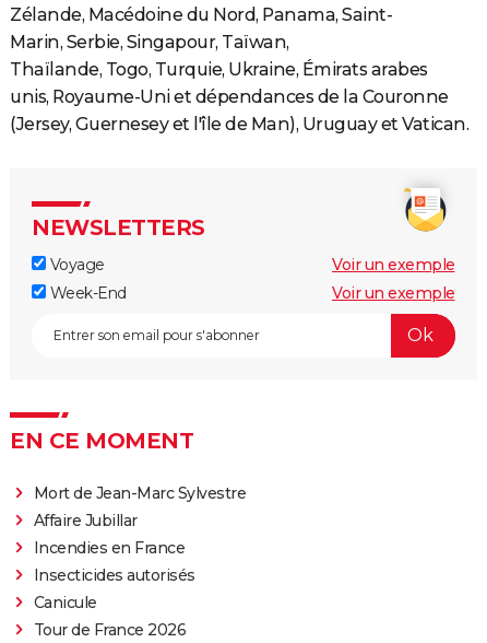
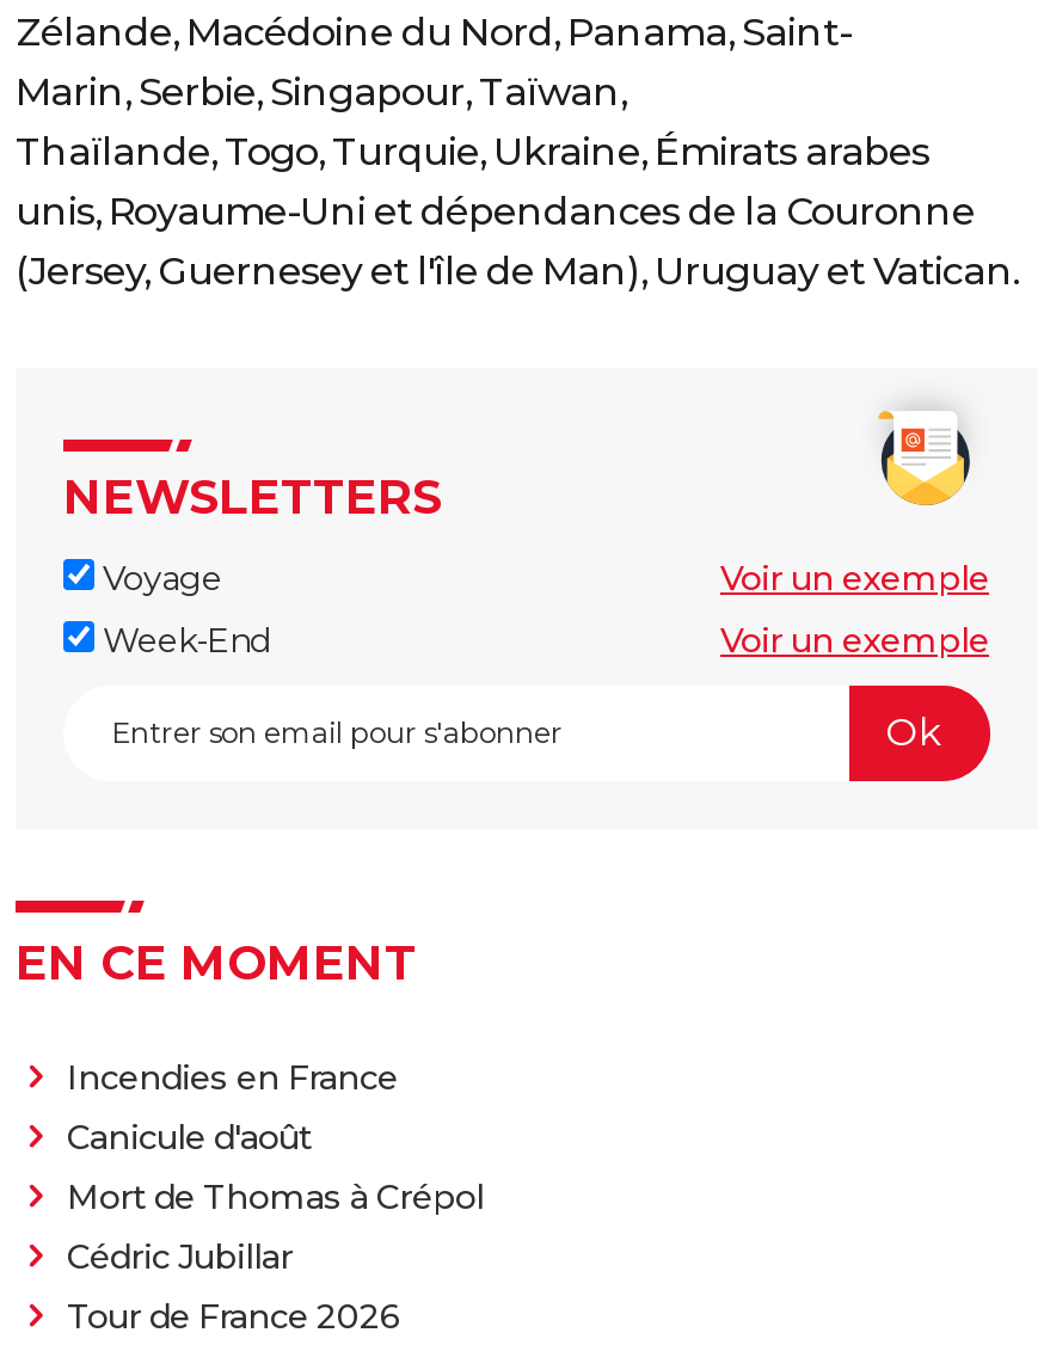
- Mort de Jean-Marc Sylvestre
- Affaire Jubillar

moved up: Incendies en France

- Insecticides autorisés
- Canicule
+ Canicule d'août
+ Mort de Thomas à Crépol
+ Cédric Jubillar
